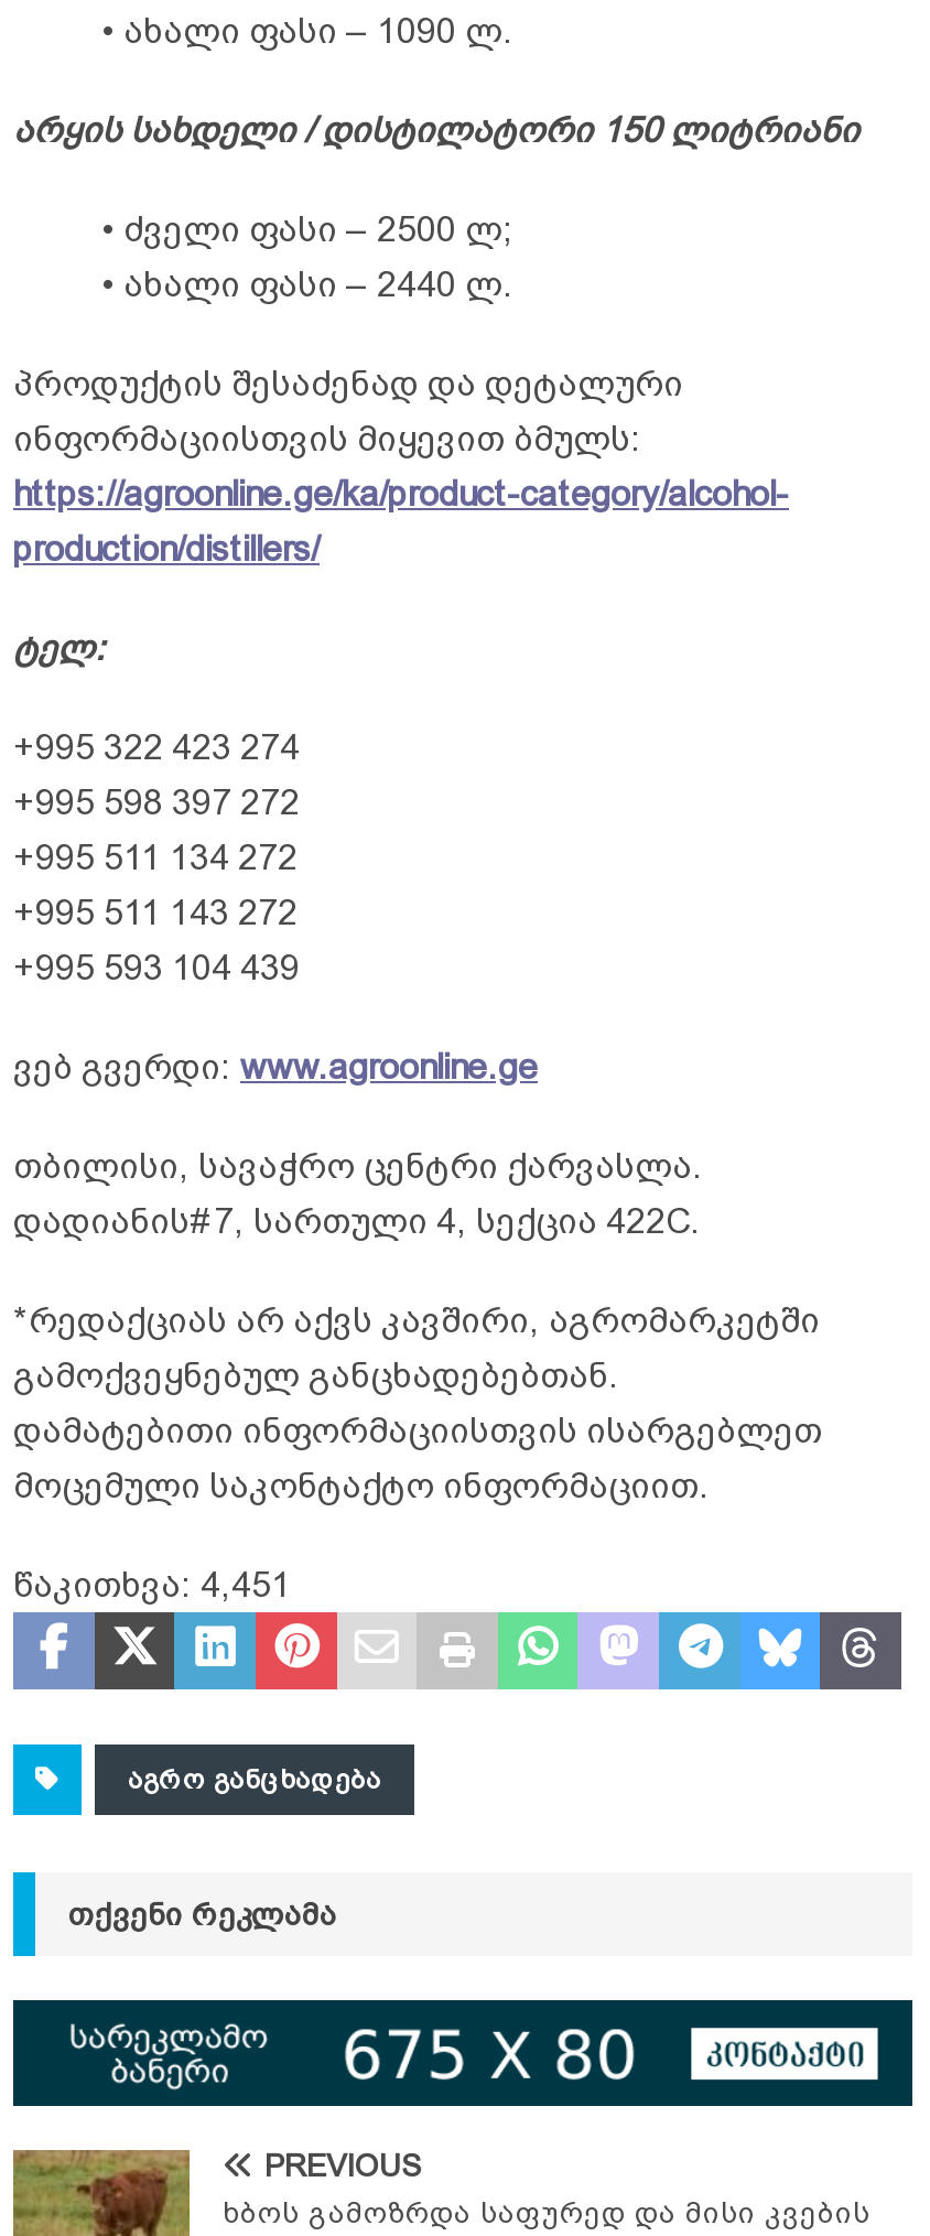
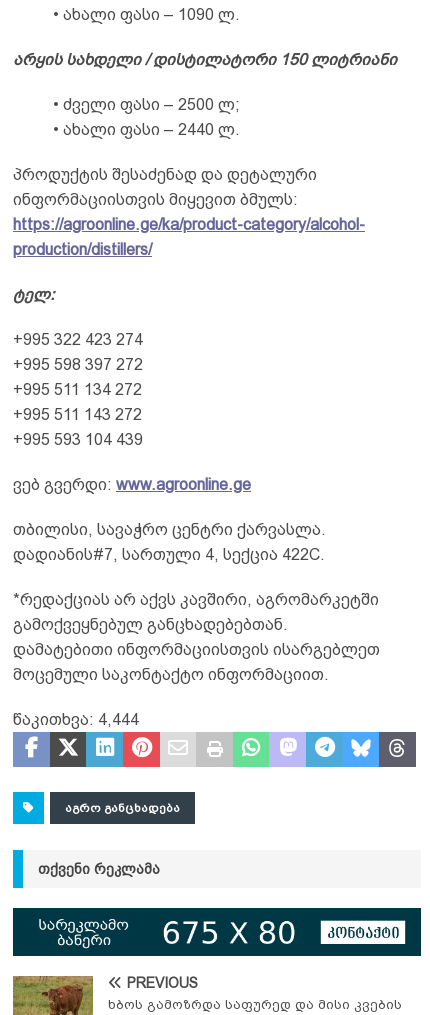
- წაკითხვა: 4,451
+ წაკითხვა: 4,444
